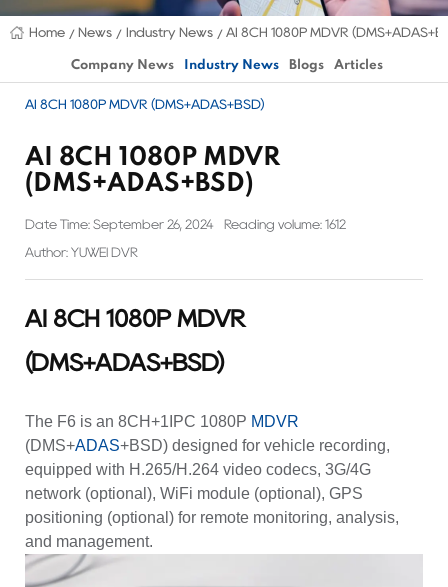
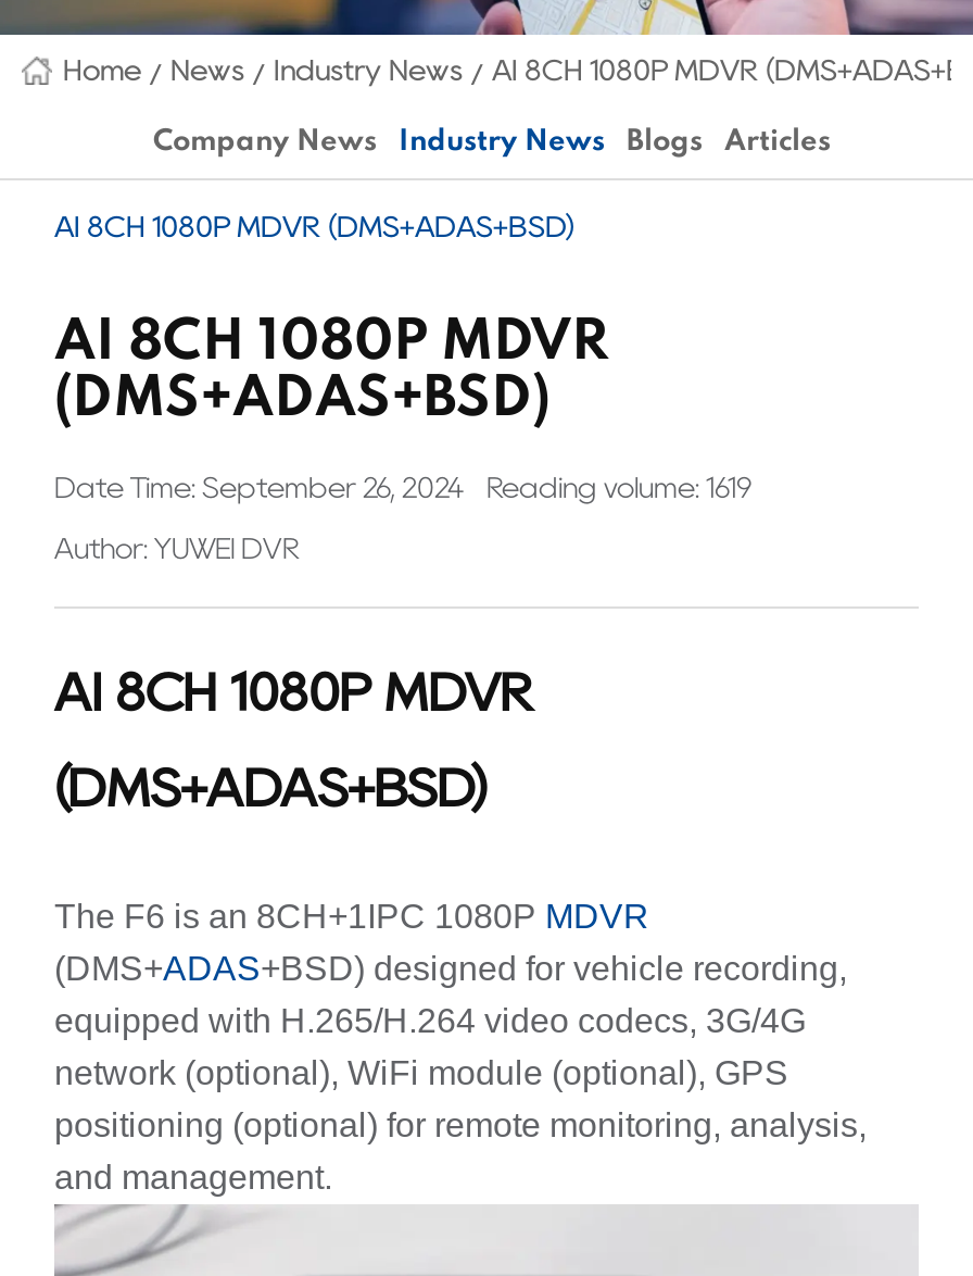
- Reading volume: 1612
+ Reading volume: 1619
